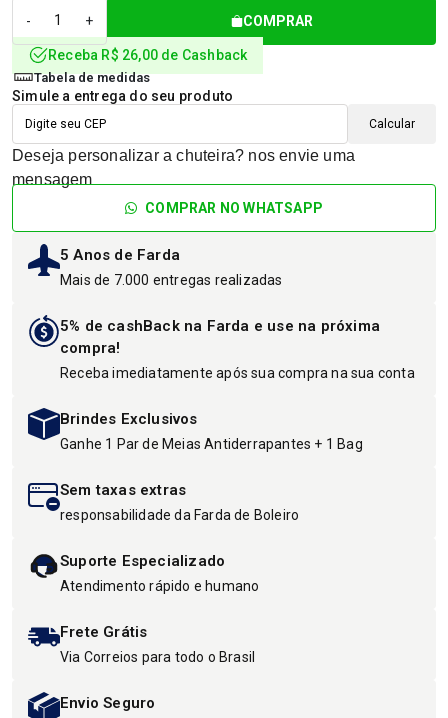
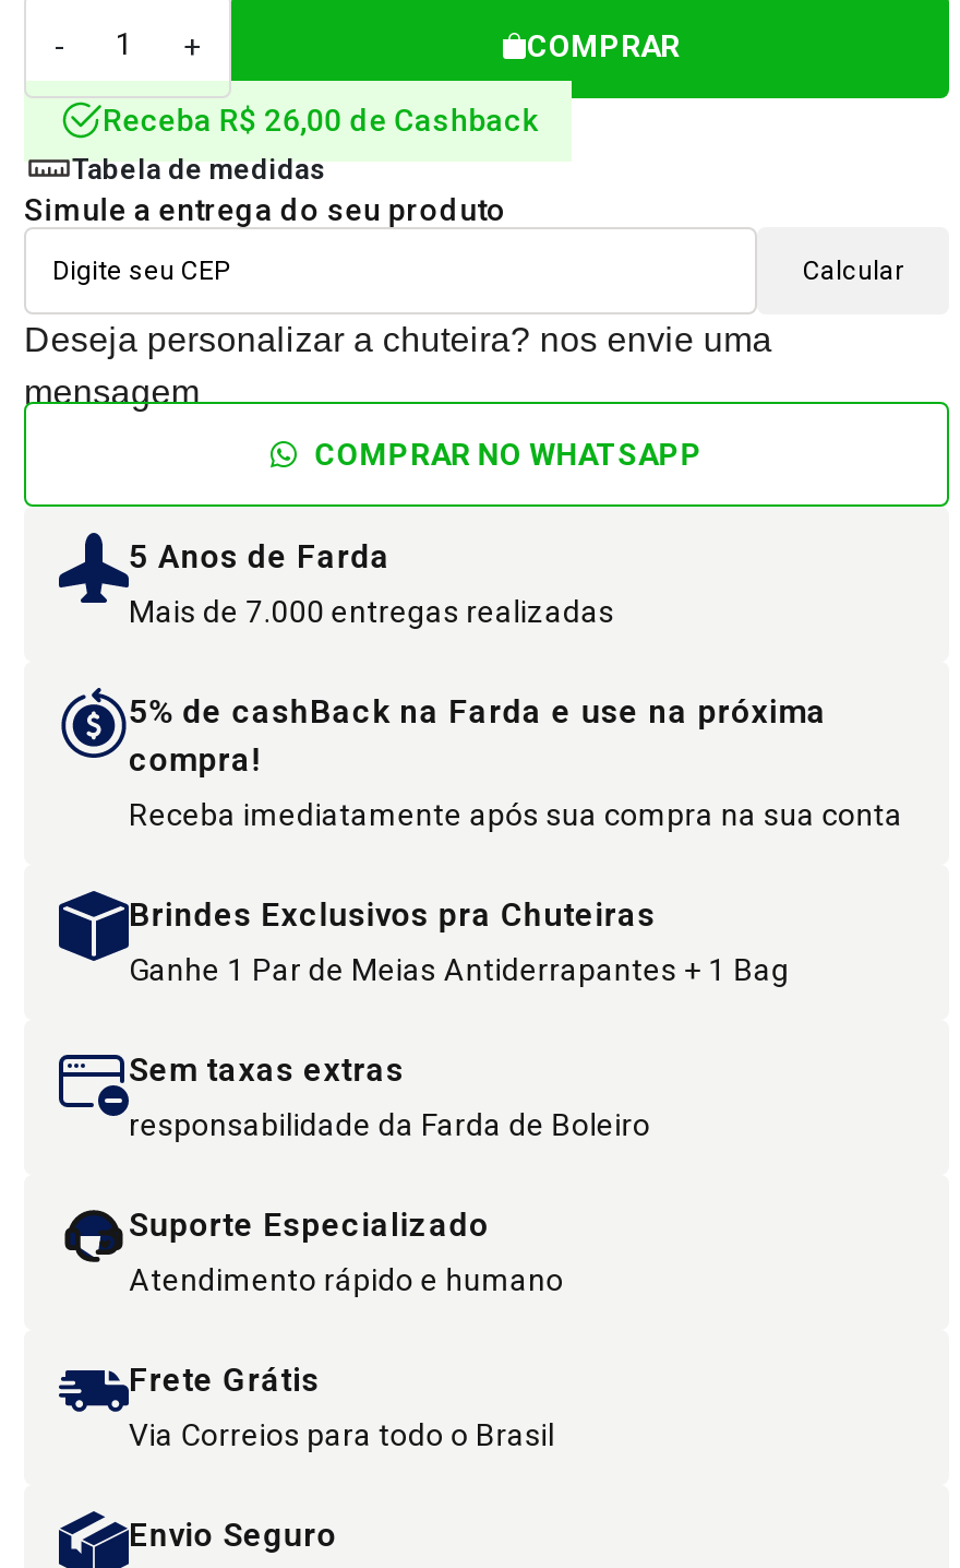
- Brindes Exclusivos
+ Brindes Exclusivos pra Chuteiras
